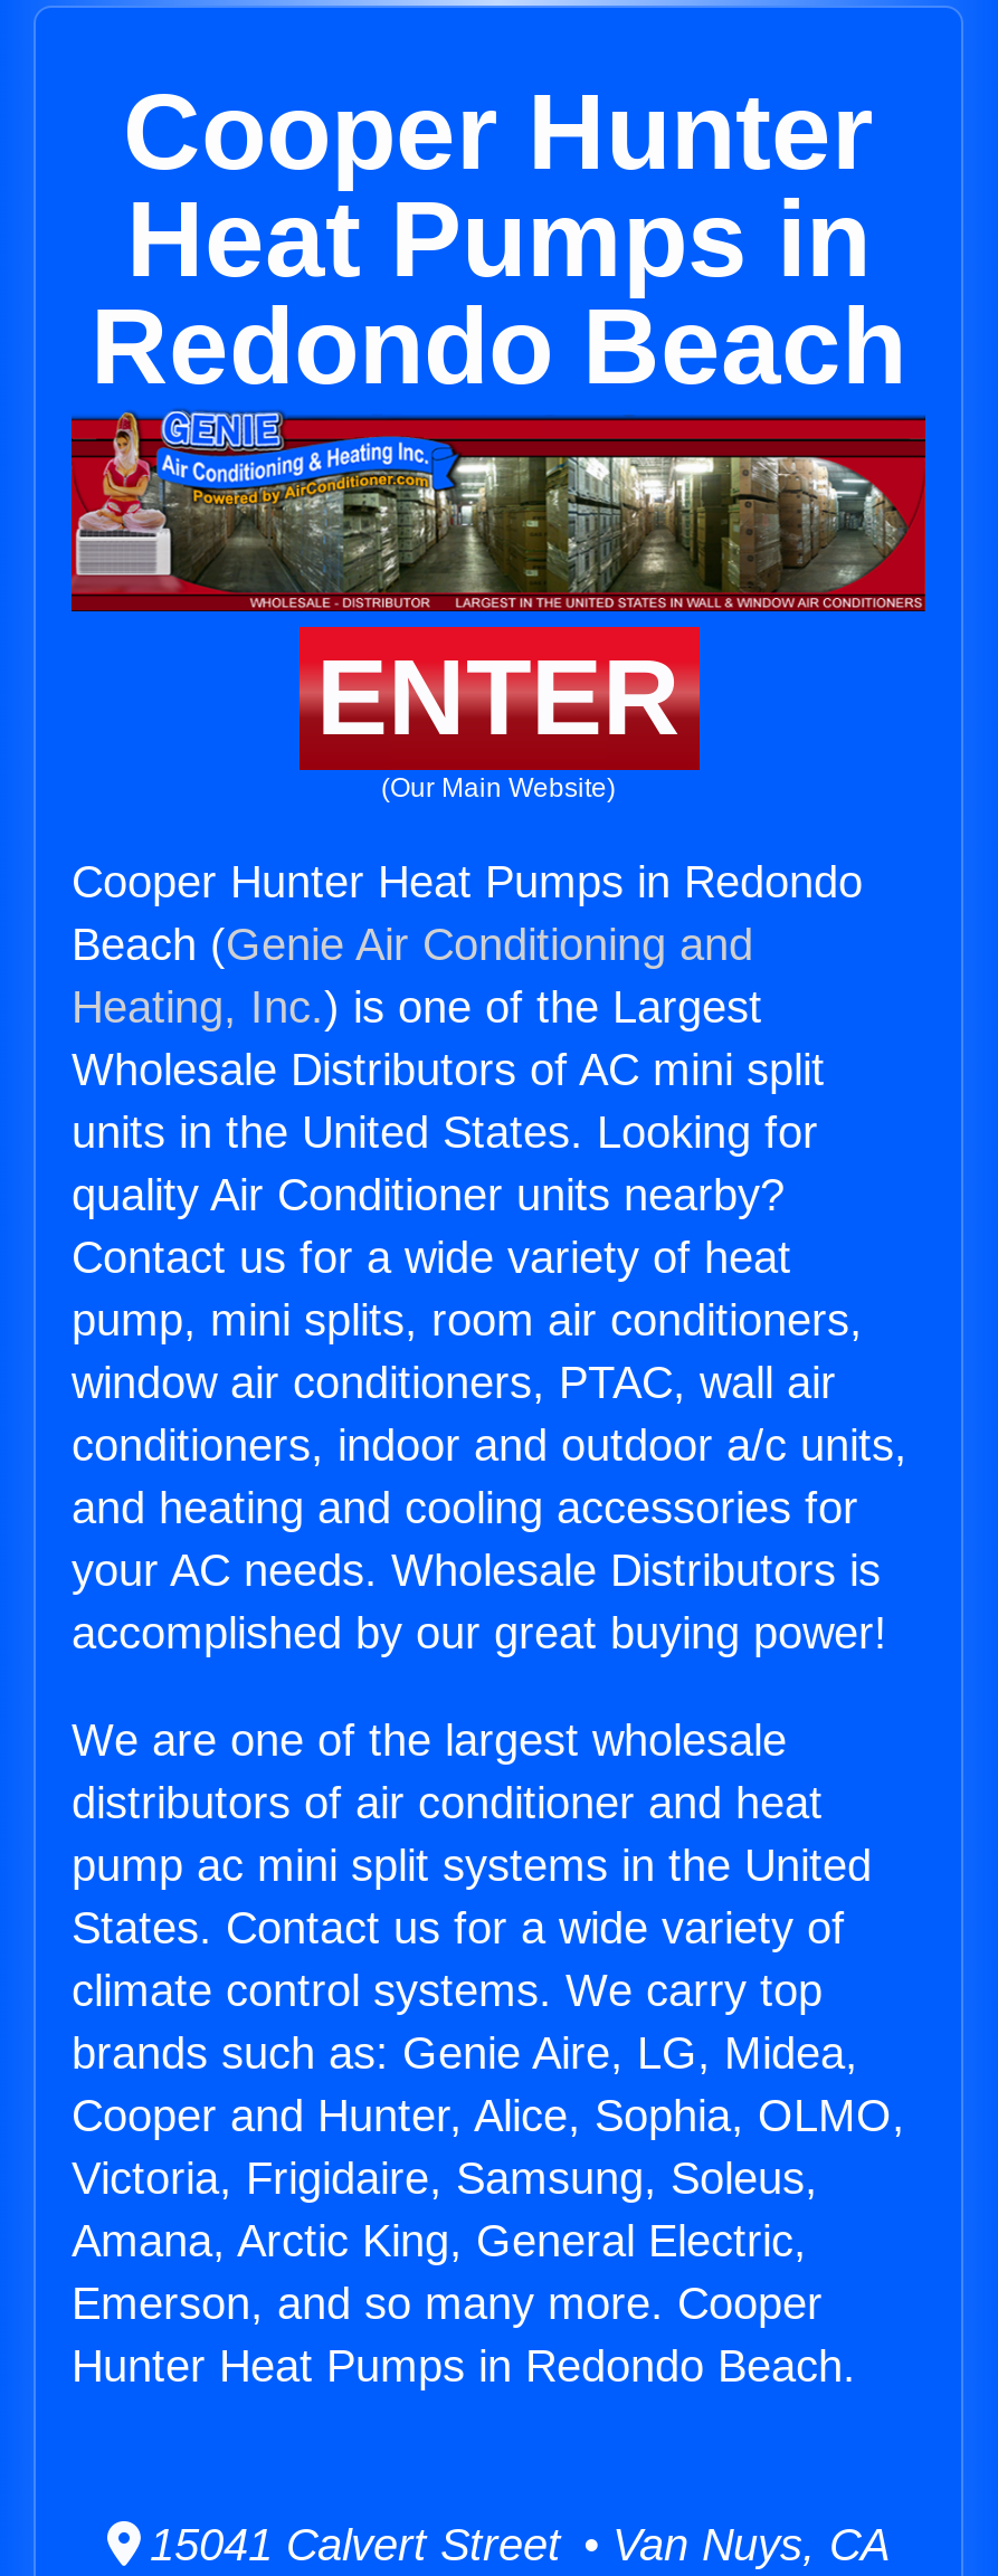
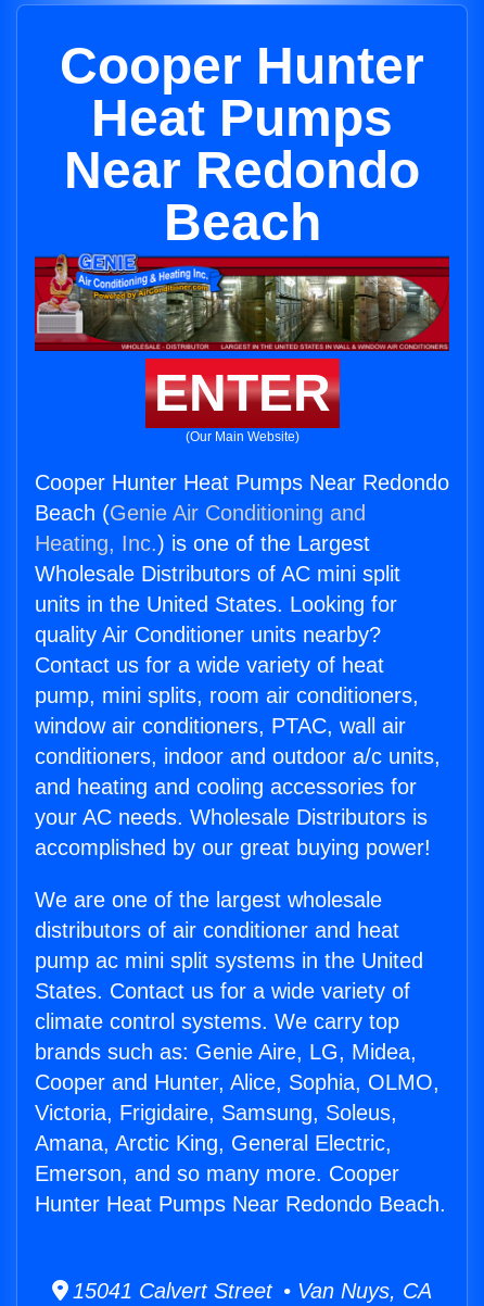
- Heat Pumps in
- Redondo Beach
+ Heat Pumps
+ Near Redondo
+ Beach

- Cooper Hunter Heat Pumps in Redondo
+ Cooper Hunter Heat Pumps Near Redondo

- Hunter Heat Pumps in Redondo Beach.
+ Hunter Heat Pumps Near Redondo Beach.
